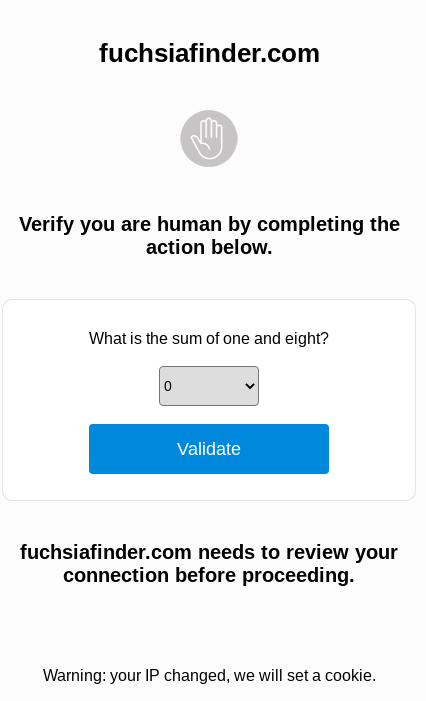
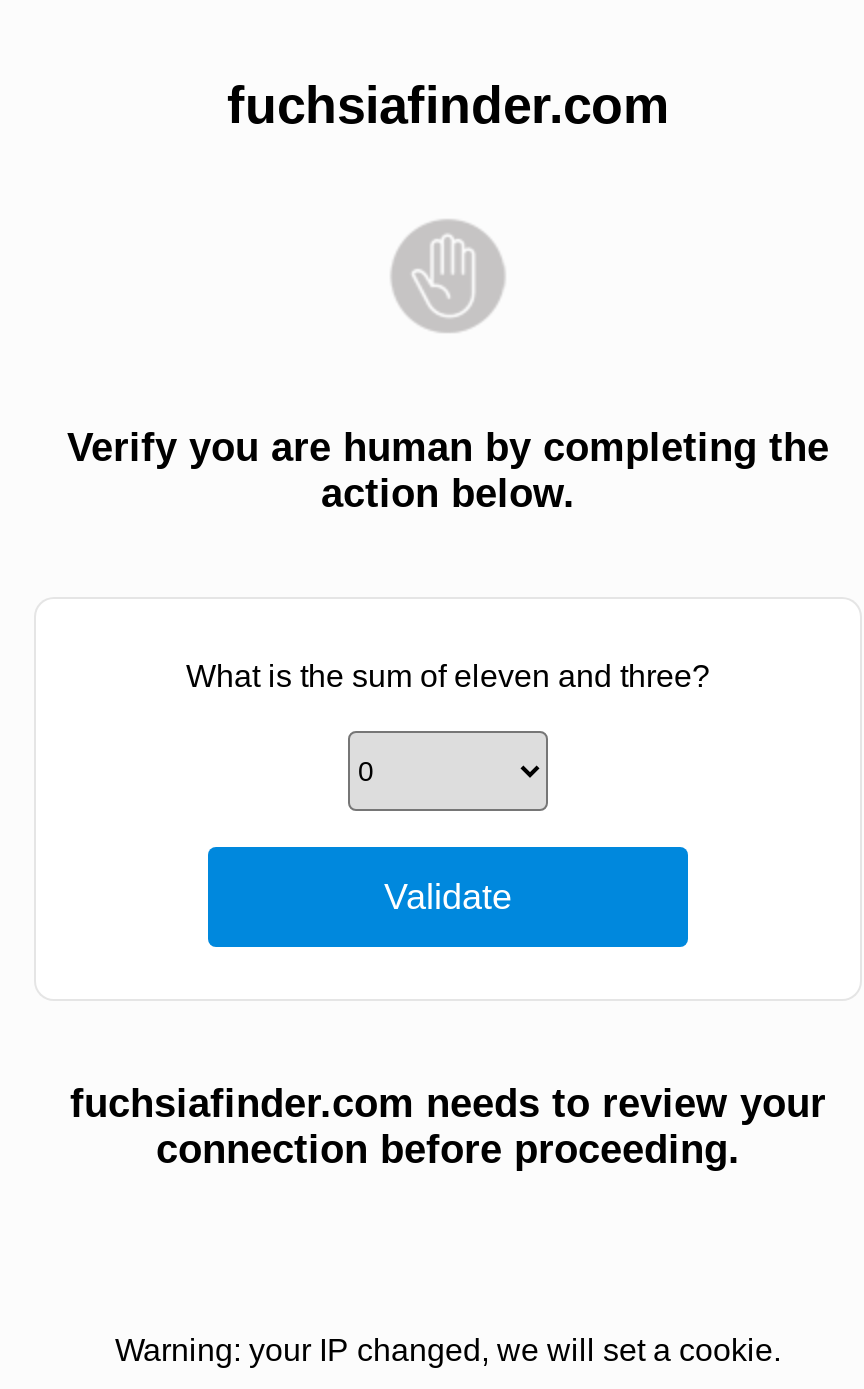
- What is the sum of one and eight?
+ What is the sum of eleven and three?
